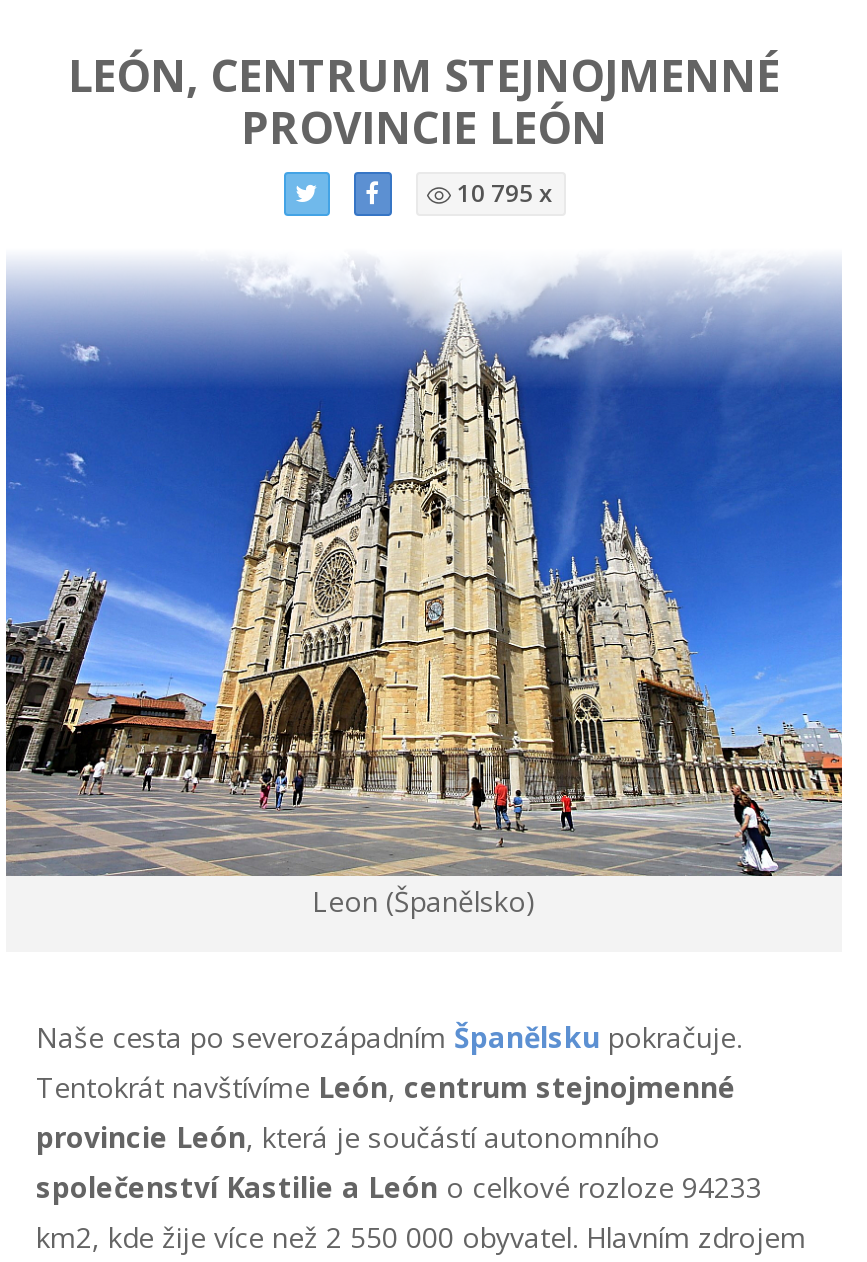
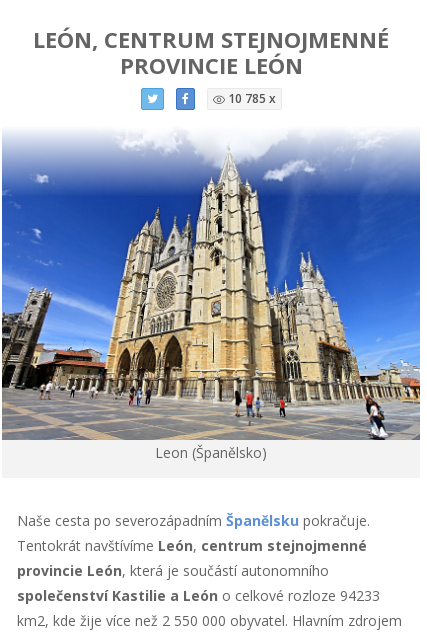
- 10 795 x
+ 10 785 x
